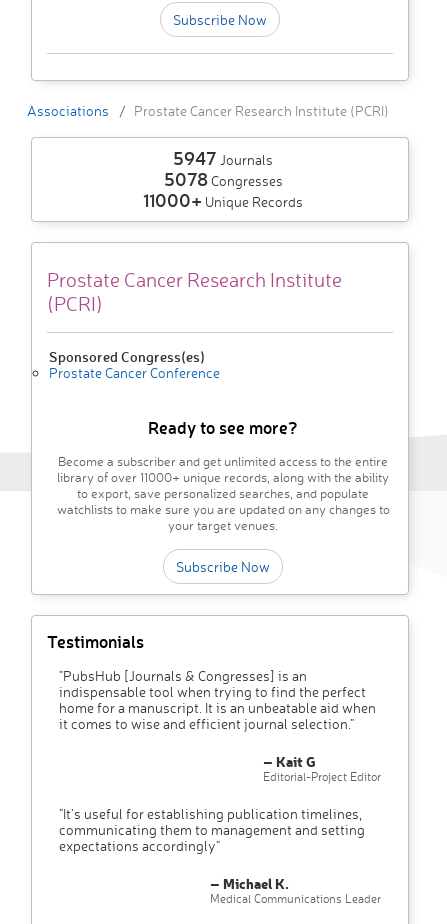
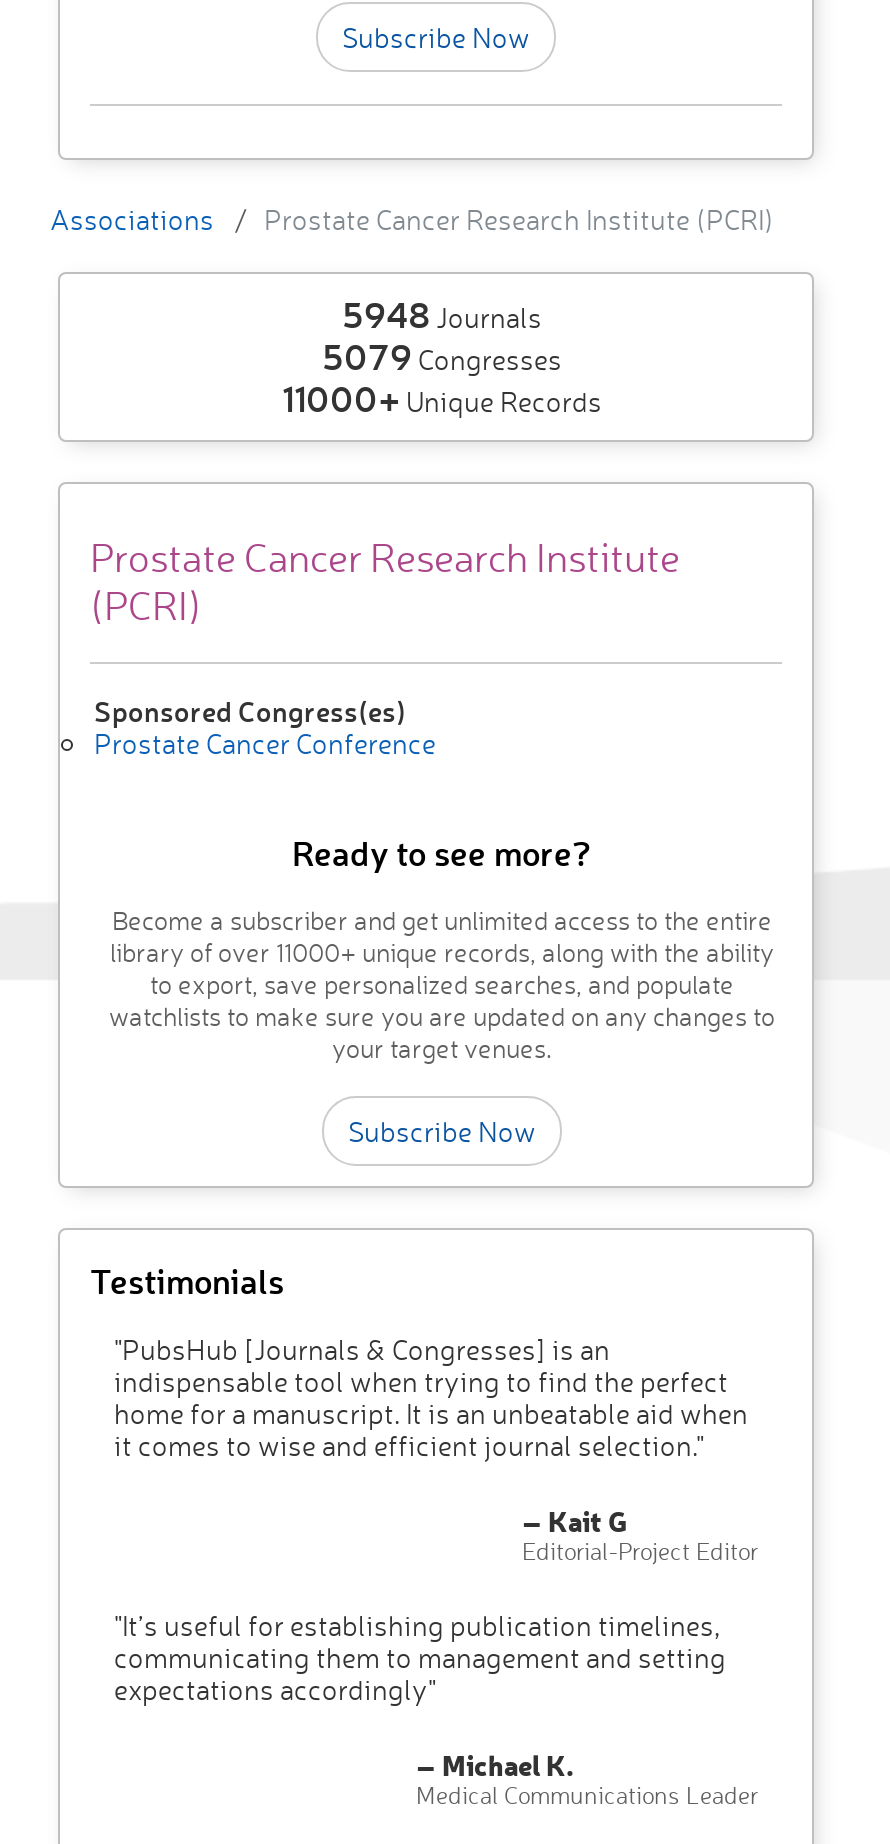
- 5947Journals
+ 5948Journals

- 5078 Congresses
+ 5079 Congresses
